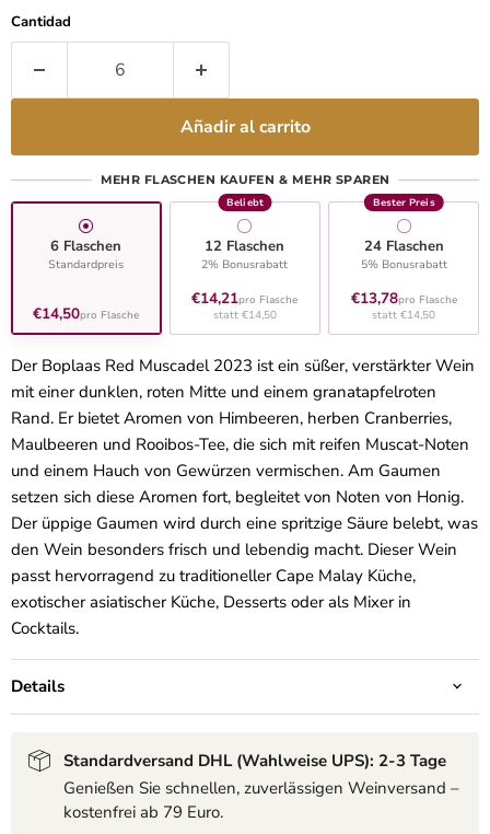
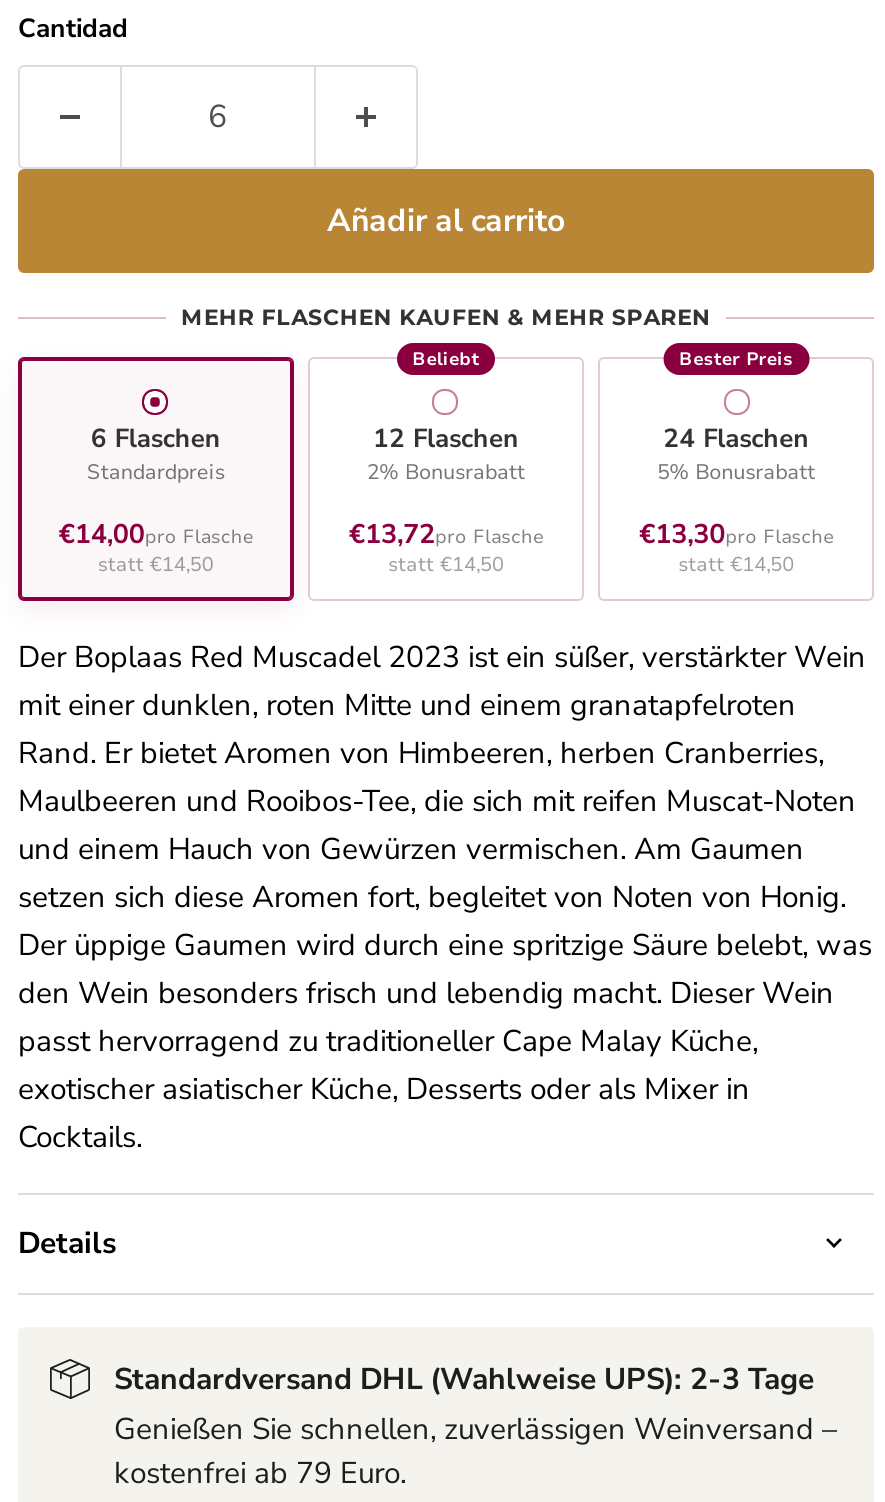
- €14,21pro Flasche
+ €13,72pro Flasche

- €13,78pro Flasche
+ €13,30pro Flasche

- €14,50pro Flasche
+ €14,00pro Flasche
+ statt €14,50
